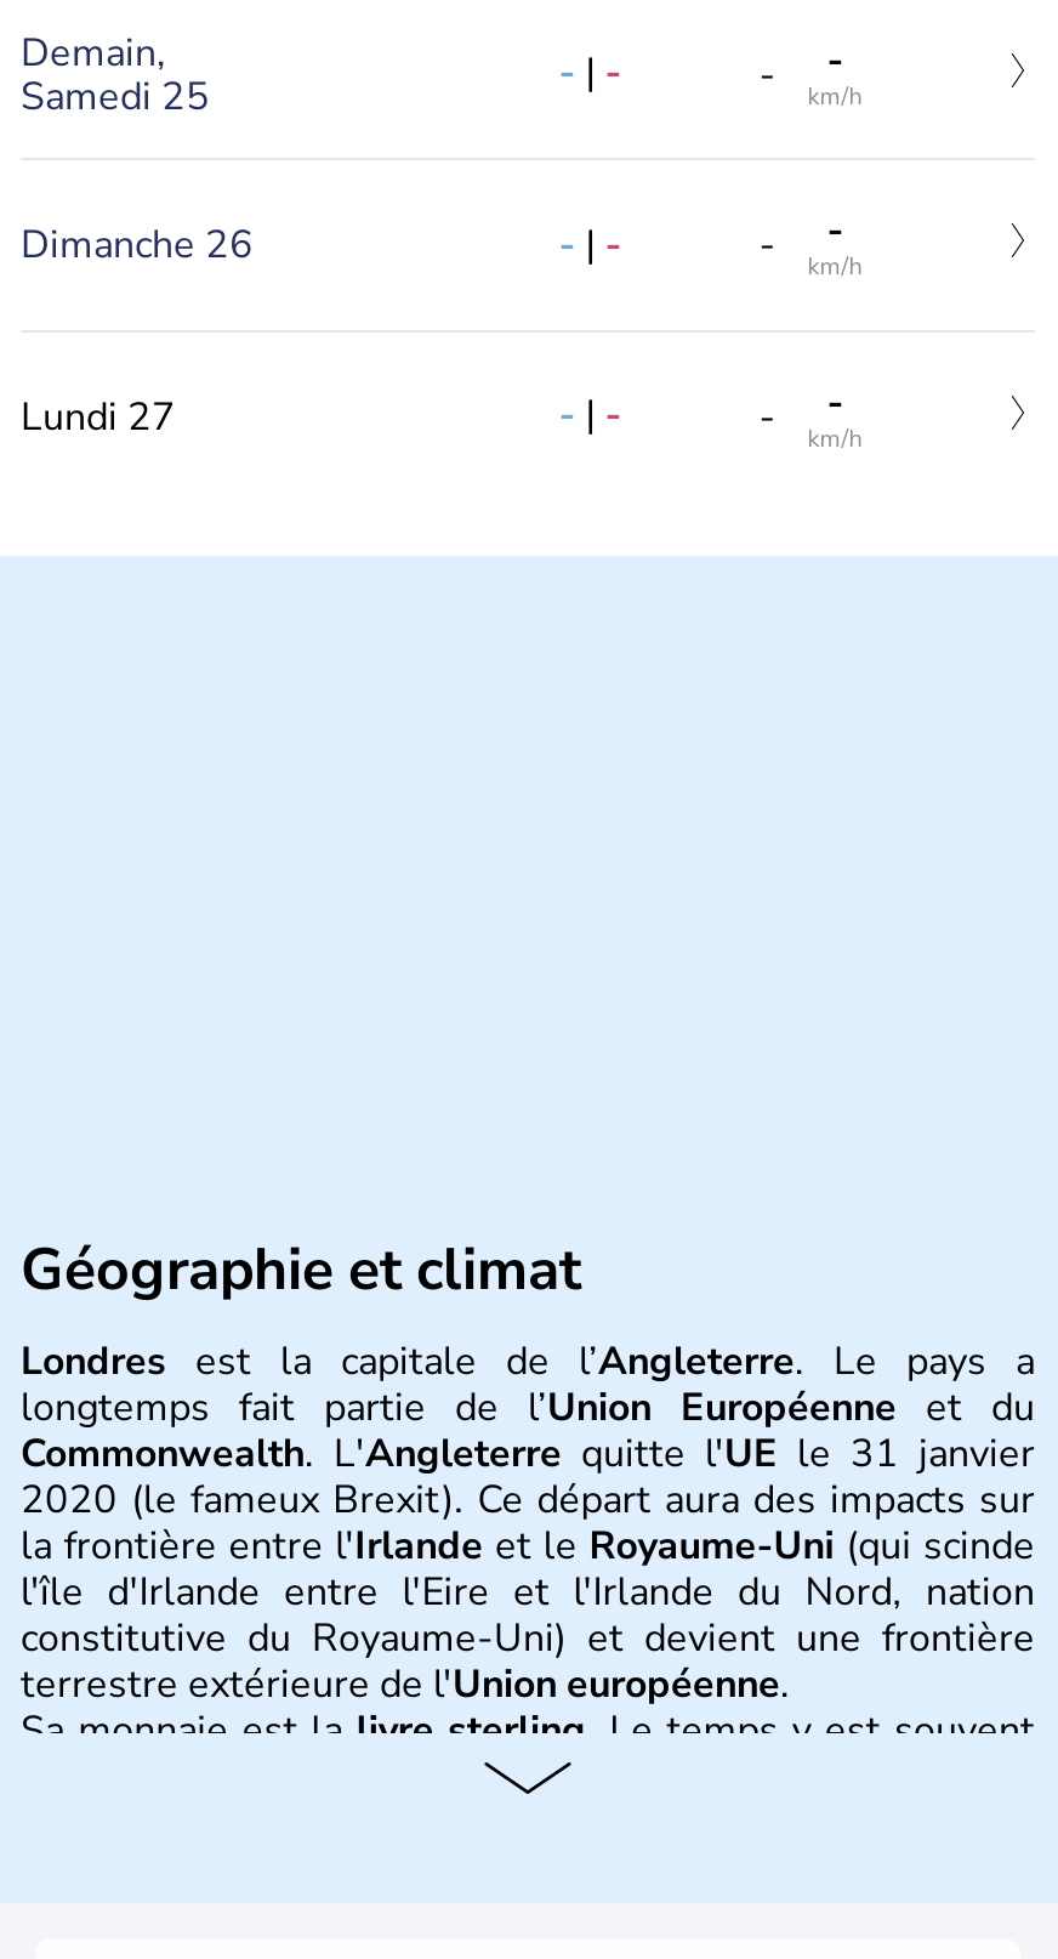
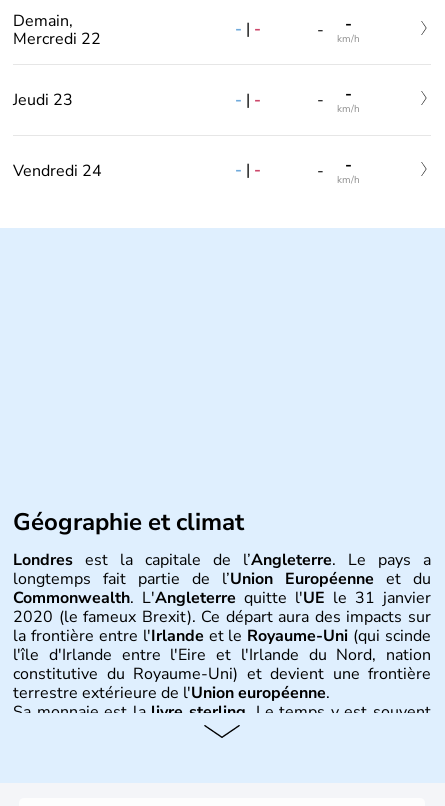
- Samedi 25
+ Mercredi 22

- Dimanche 26
+ Jeudi 23

- Lundi 27
+ Vendredi 24
